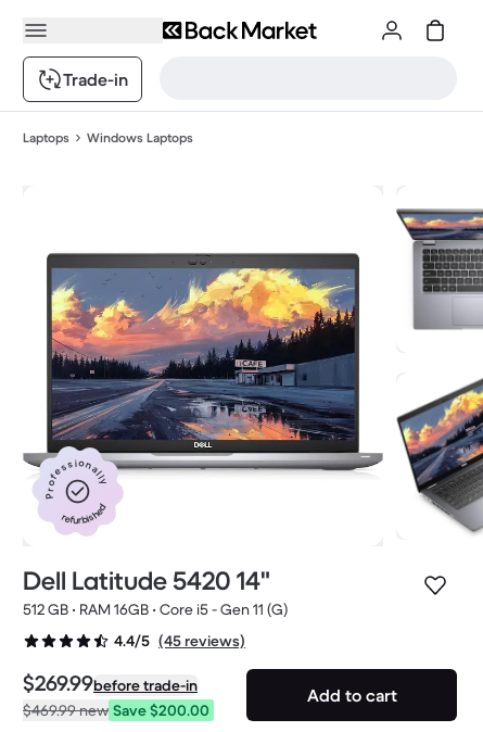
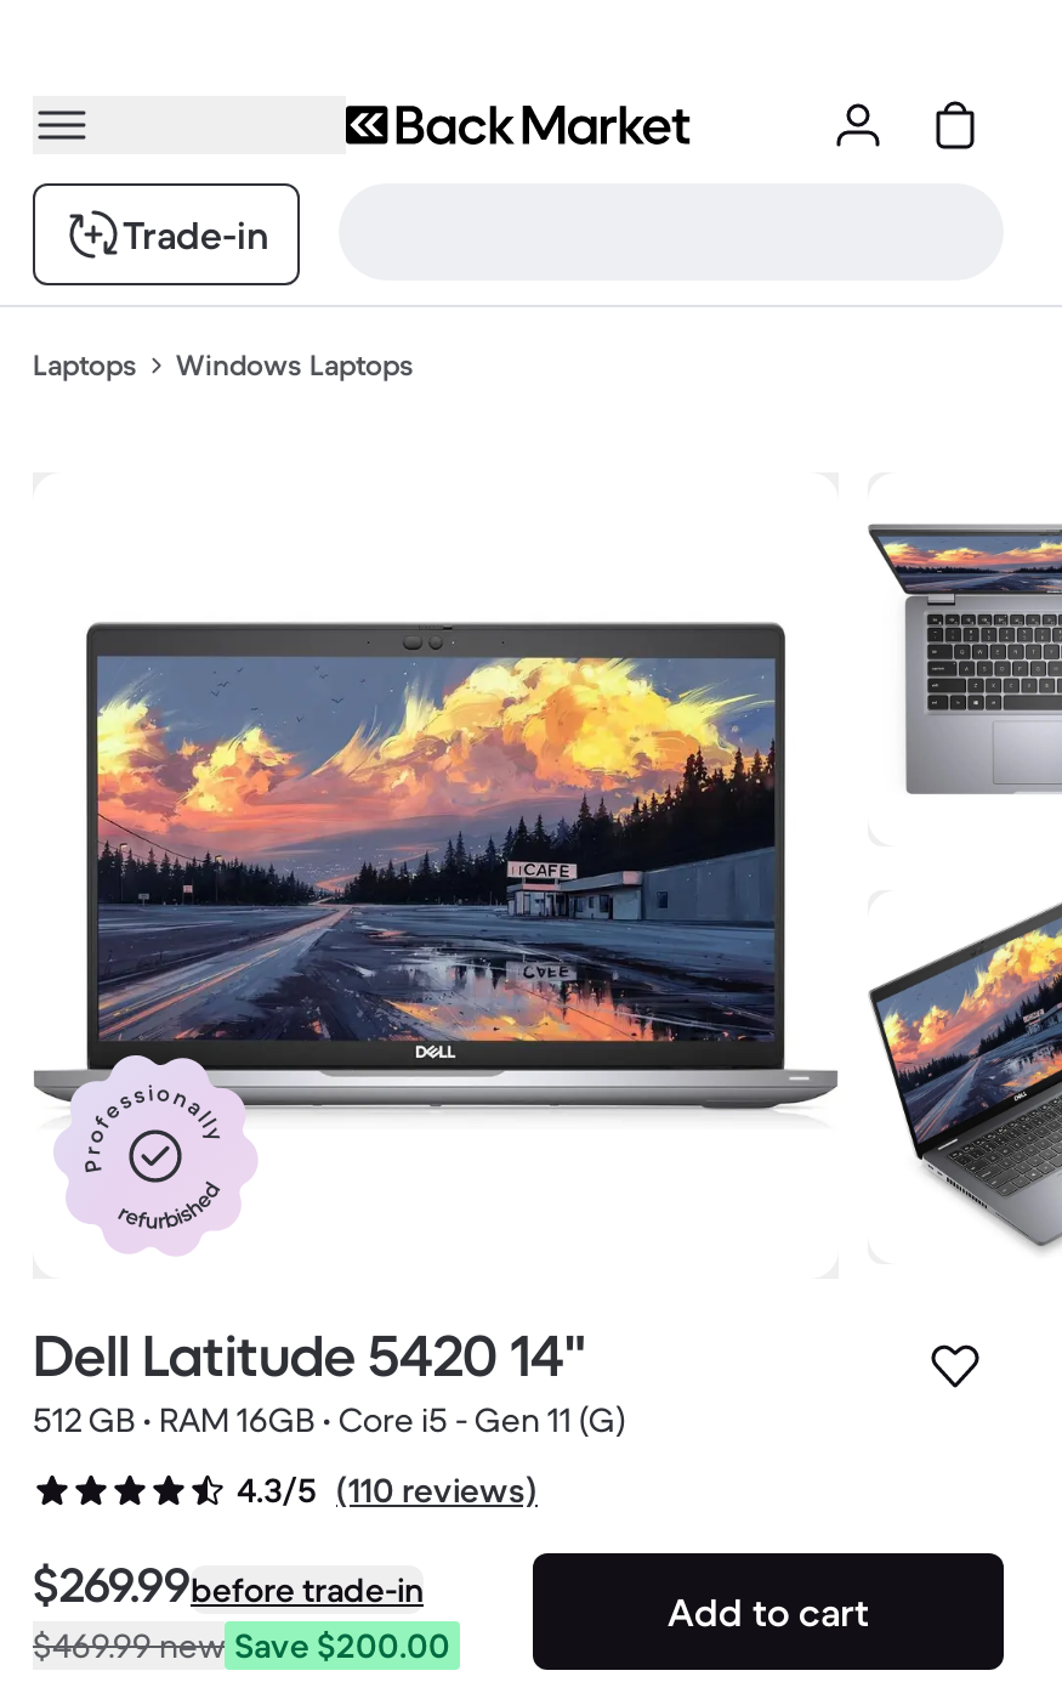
- 4.4/5 (45 reviews)
+ 4.3/5 (110 reviews)
